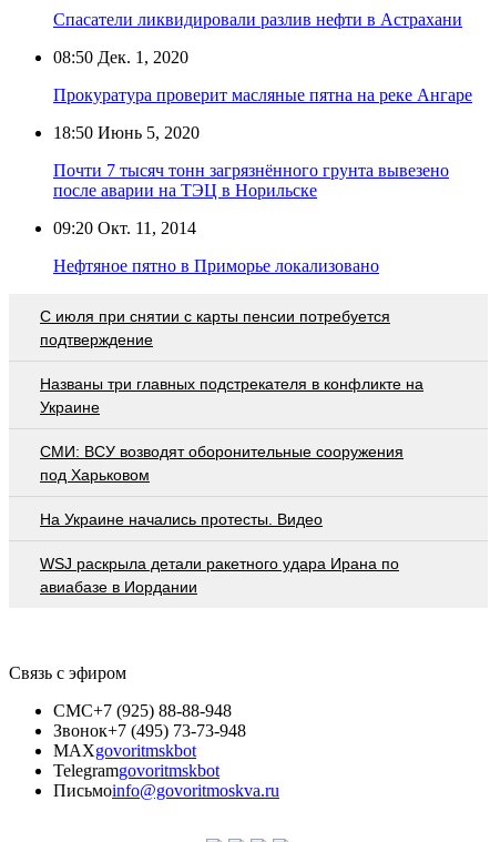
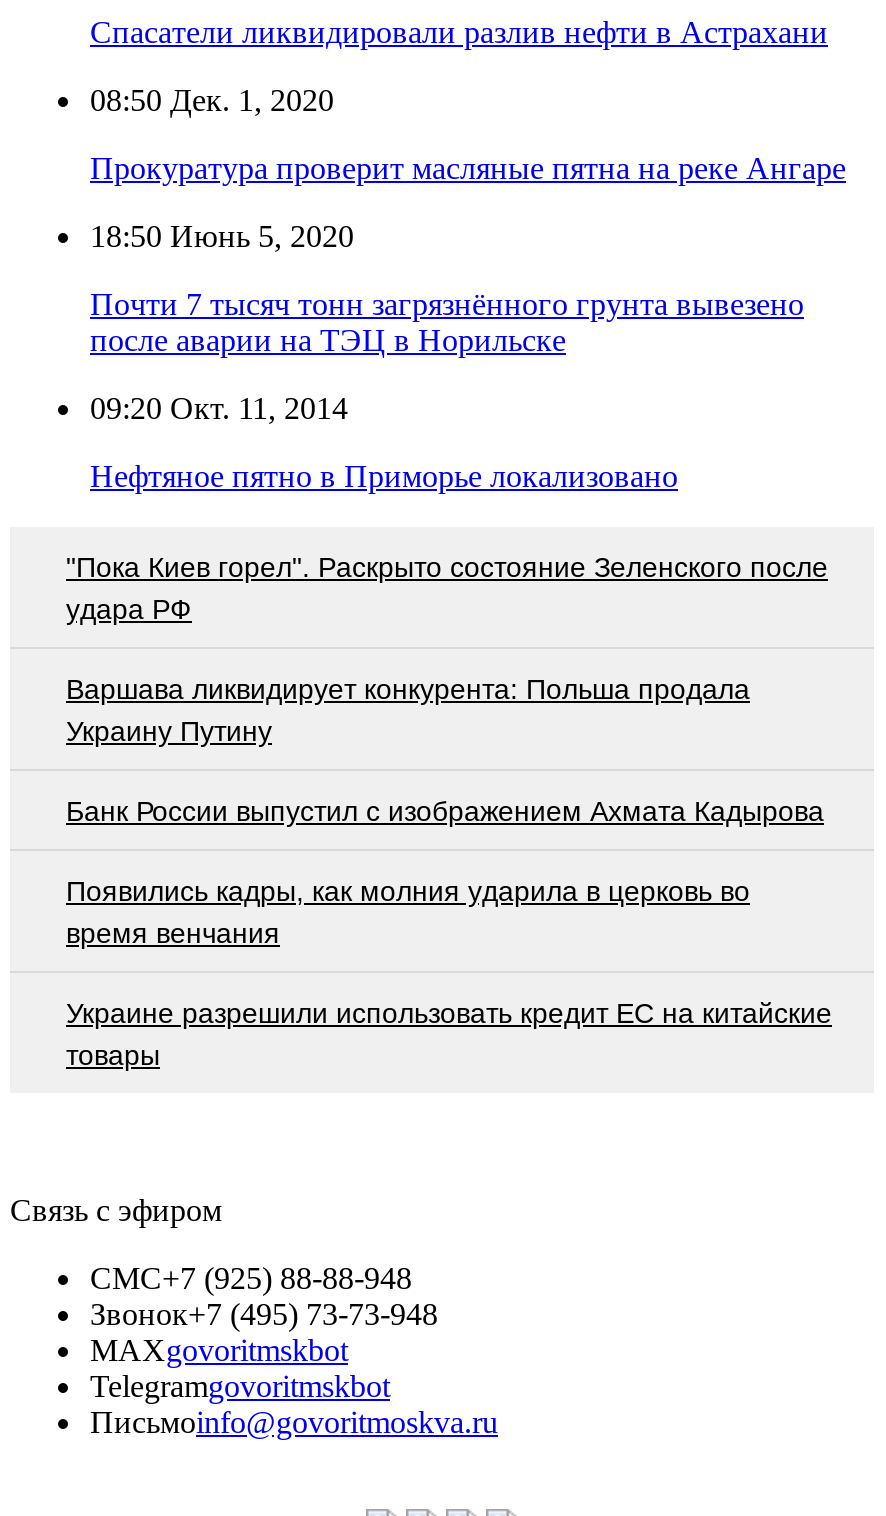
- С июля при снятии с карты пенсии потребуется
- подтверждение
+ "Пока Киев горел". Раскрыто состояние Зеленского после
+ удара РФ

- Названы три главных подстрекателя в конфликте на
- Украине
+ Варшава ликвидирует конкурента: Польша продала
+ Украину Путину

- СМИ: ВСУ возводят оборонительные сооружения
- под Харьковом
+ Банк России выпустил c изображением Ахмата Кадырова

- На Украине начались протесты. Видео
+ Появились кадры, как молния ударила в церковь во
+ время венчания

- WSJ раскрыла детали ракетного удара Ирана по
- авиабазе в Иордании
+ Украине разрешили использовать кредит ЕС на китайские
+ товары
